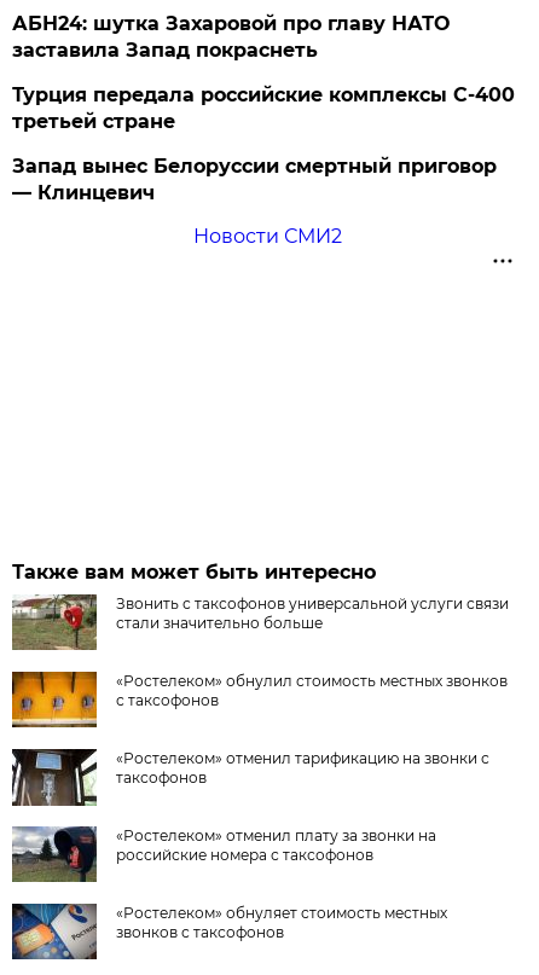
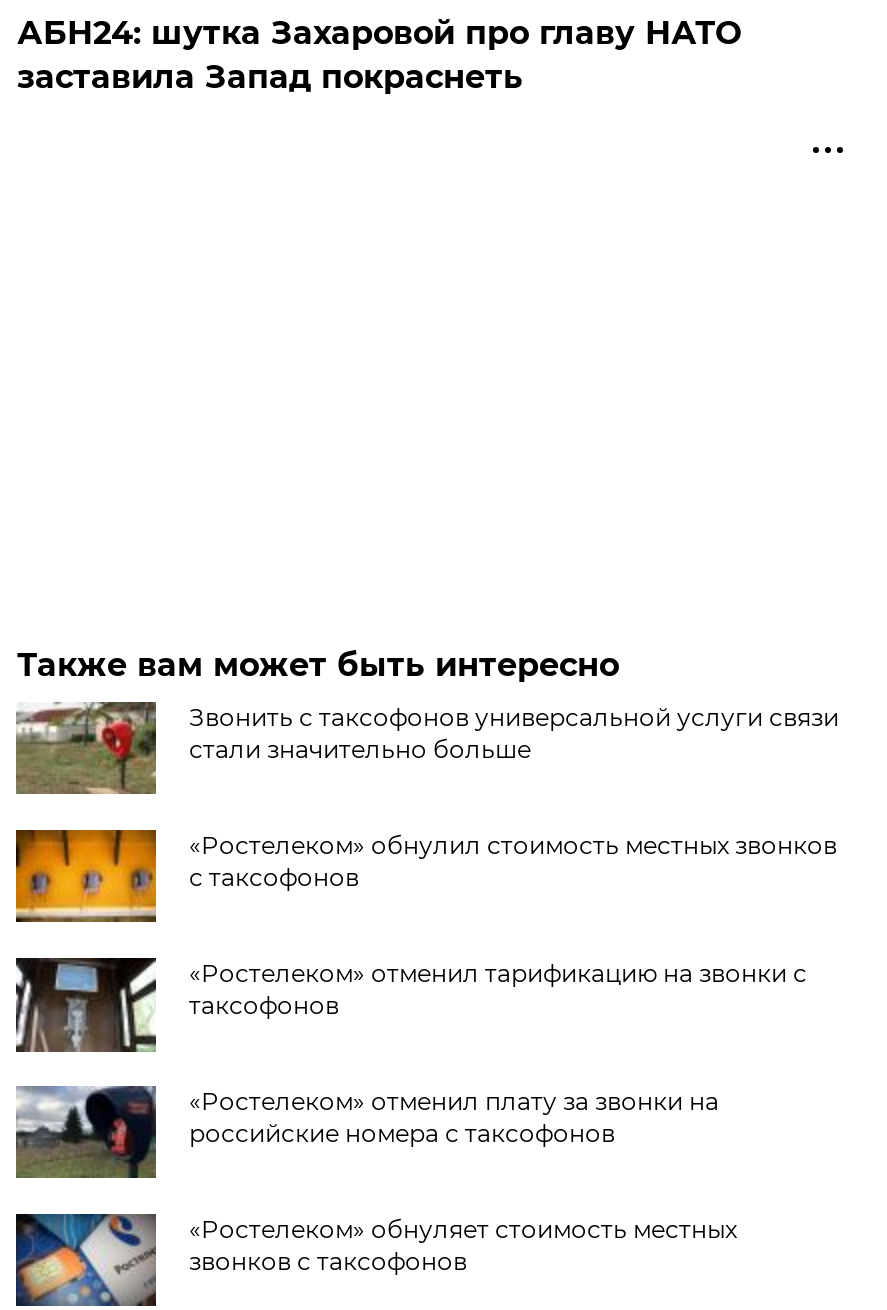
- Турция передала российские комплексы С-400
- третьей стране
- Запад вынес Белоруссии смертный приговор
- — Клинцевич
- Новости СМИ2
